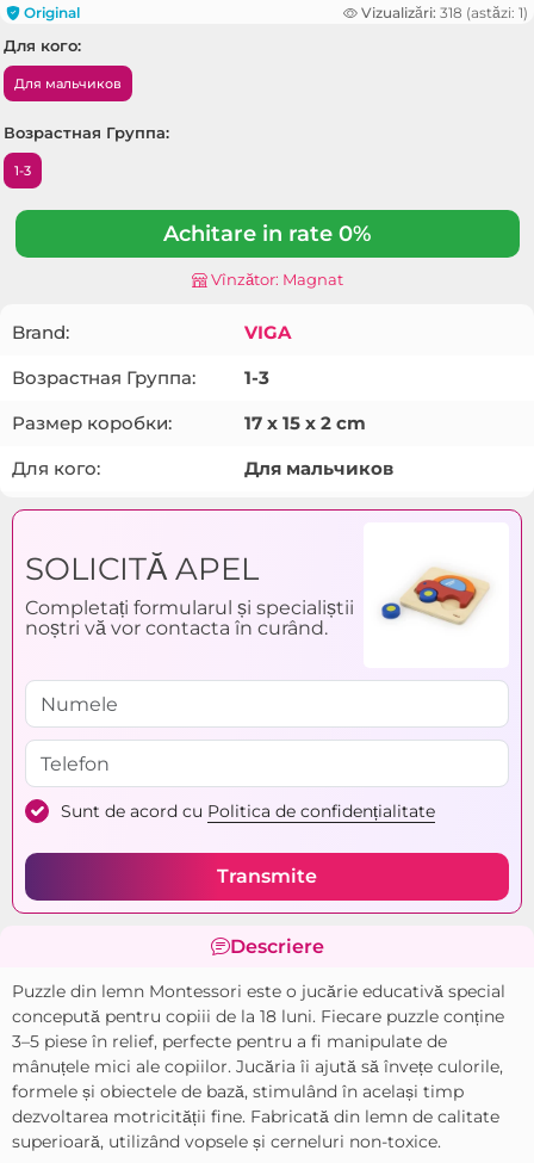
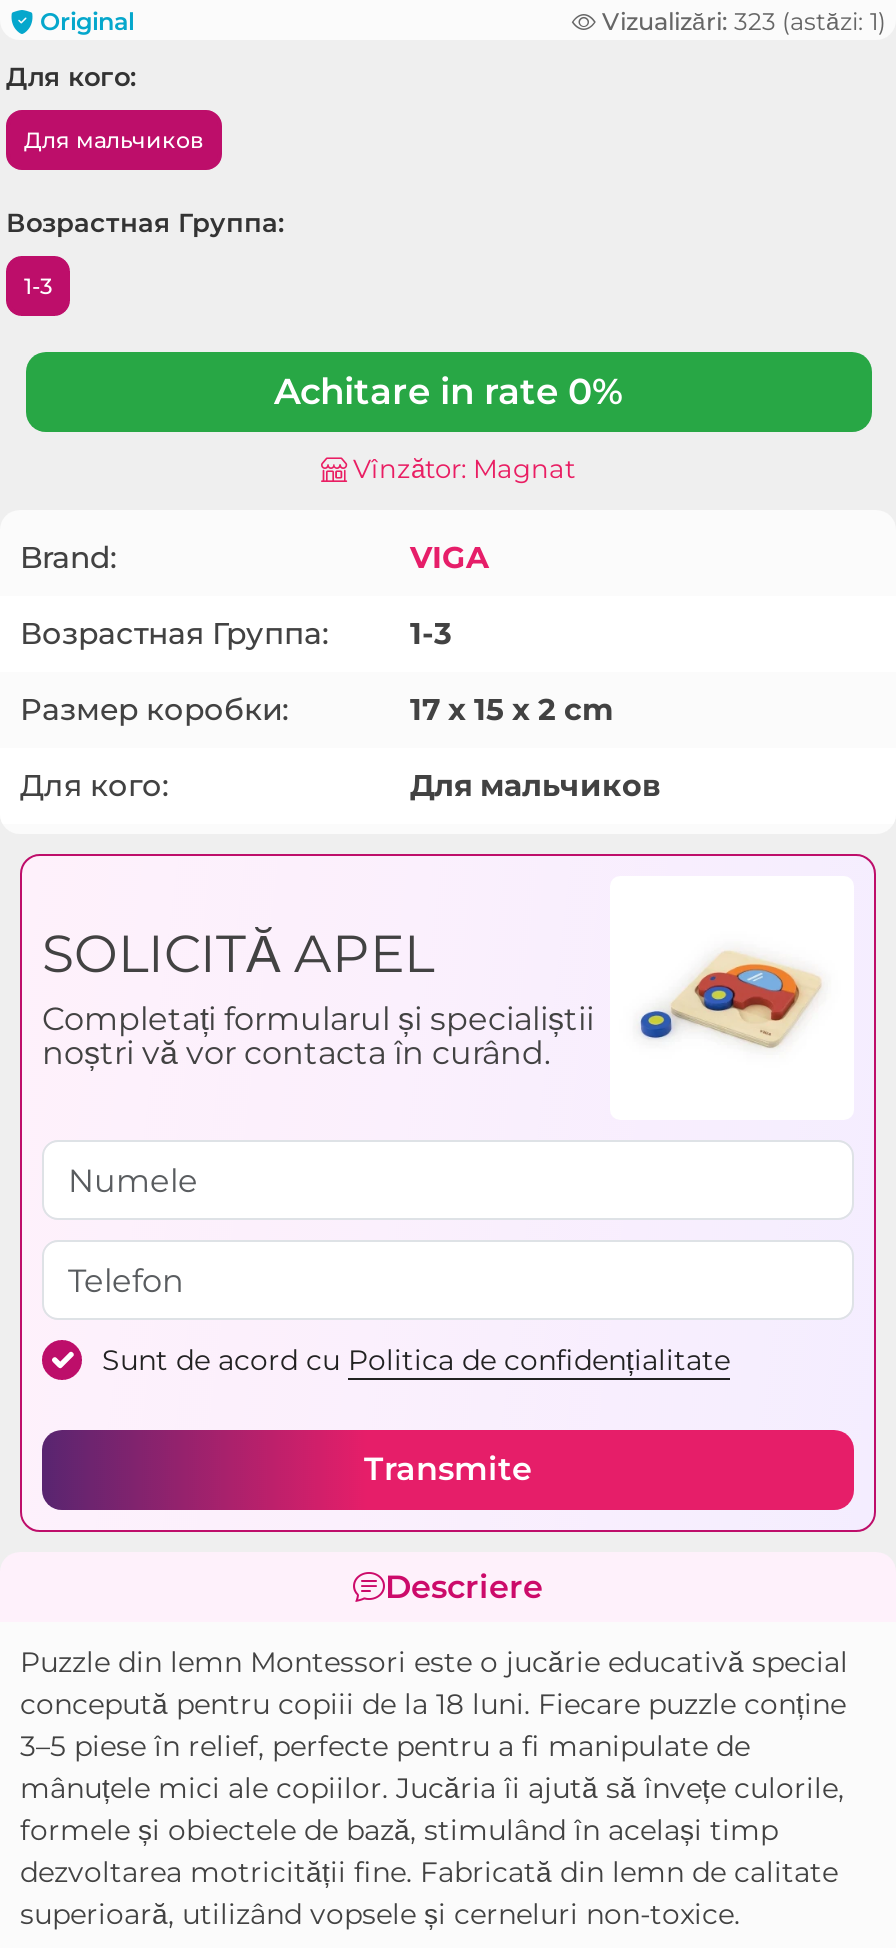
- Vizualizări: 318 (astăzi: 1)
+ Vizualizări: 323 (astăzi: 1)
